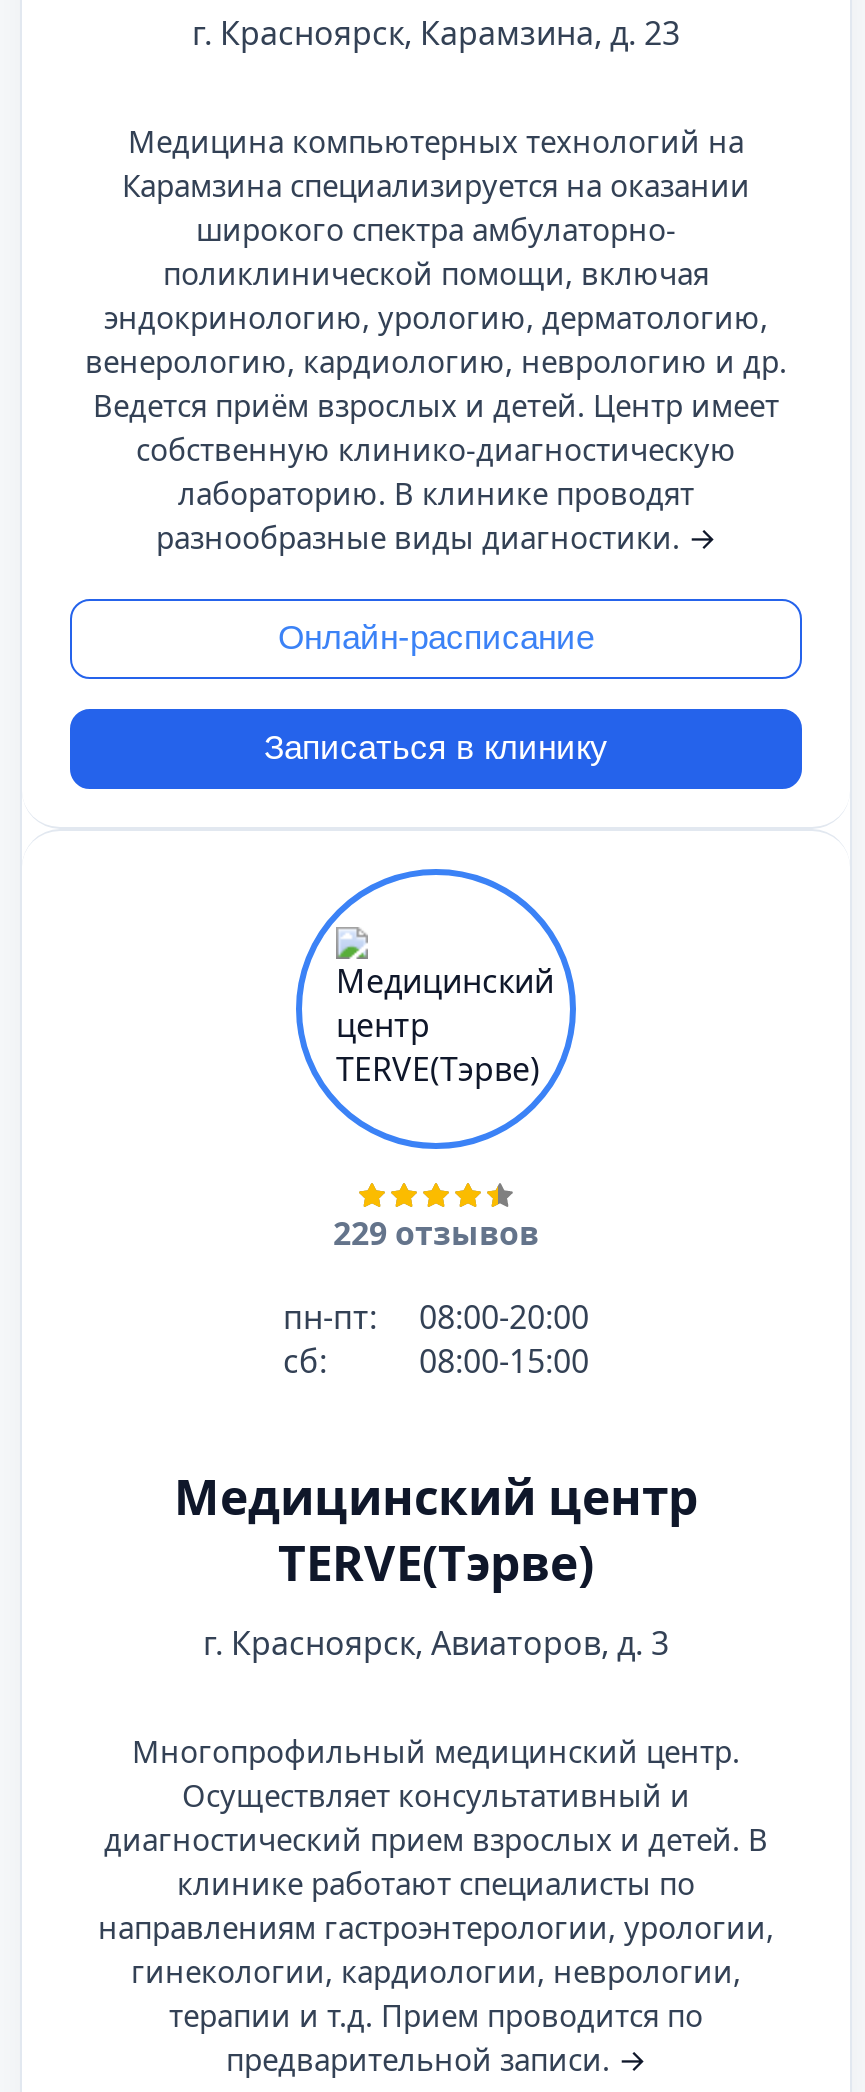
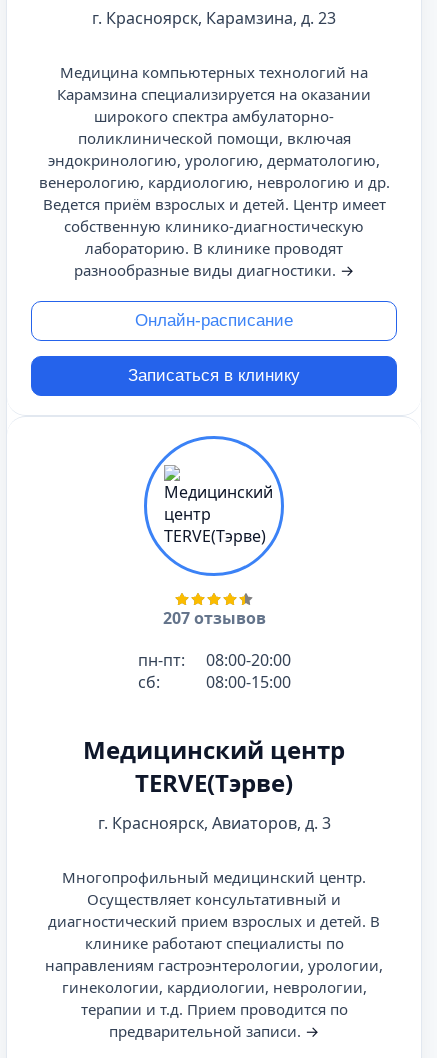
- 229 отзывов
+ 207 отзывов
